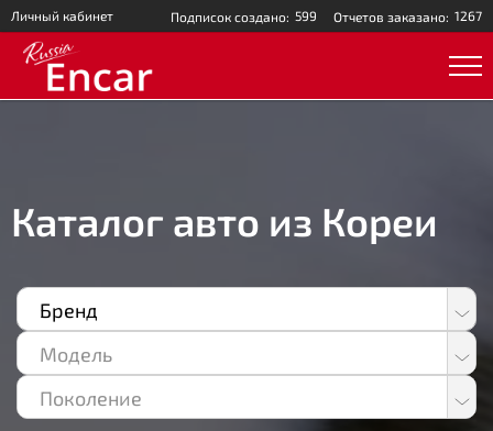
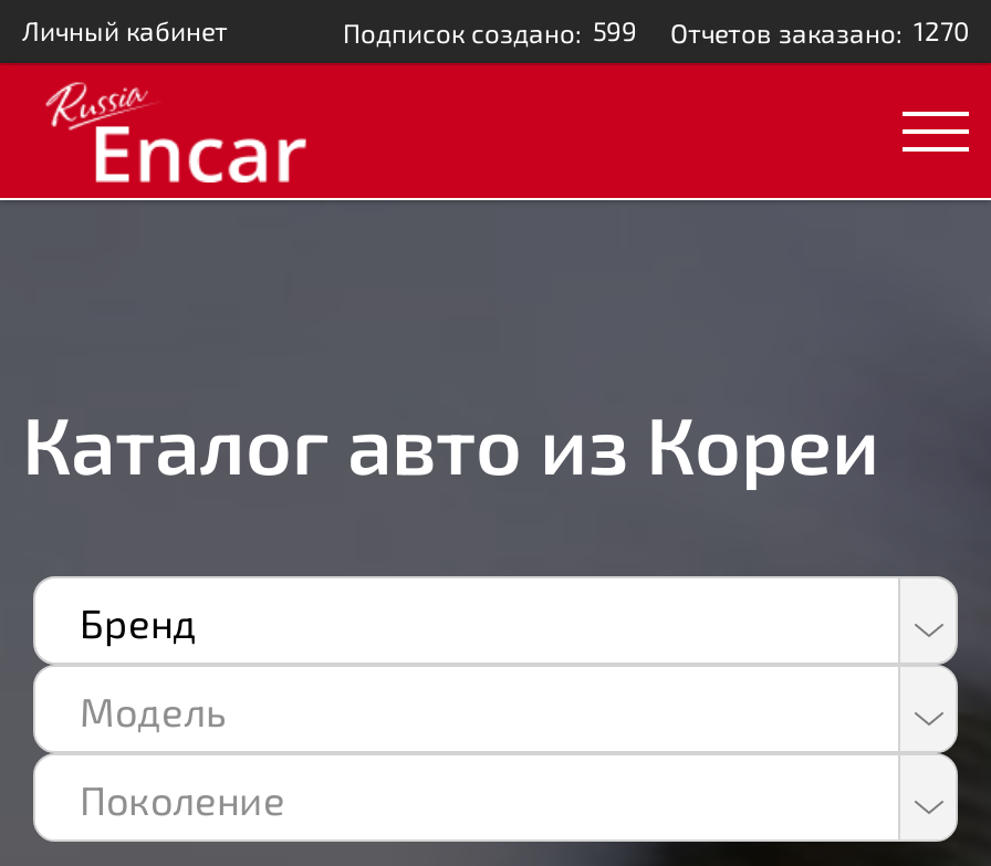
- Отчетов заказано: 1267
+ Отчетов заказано: 1270
